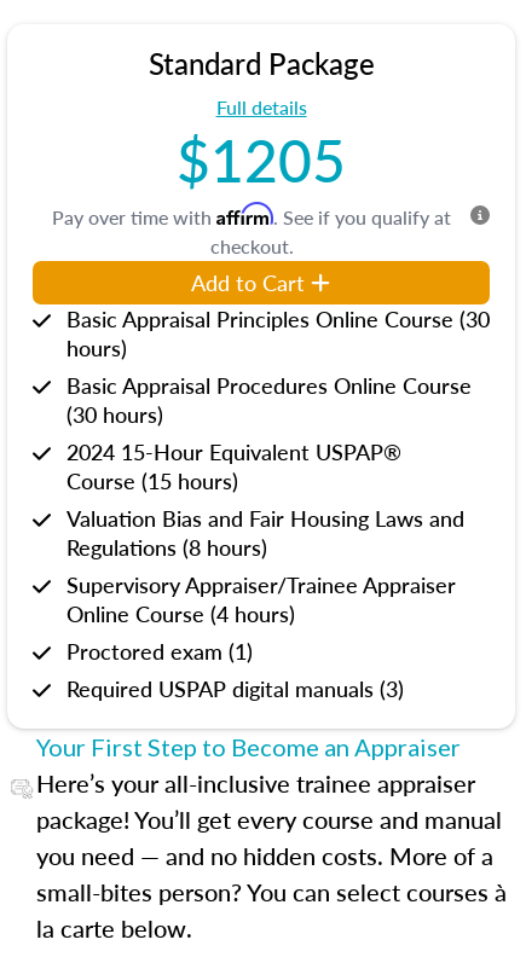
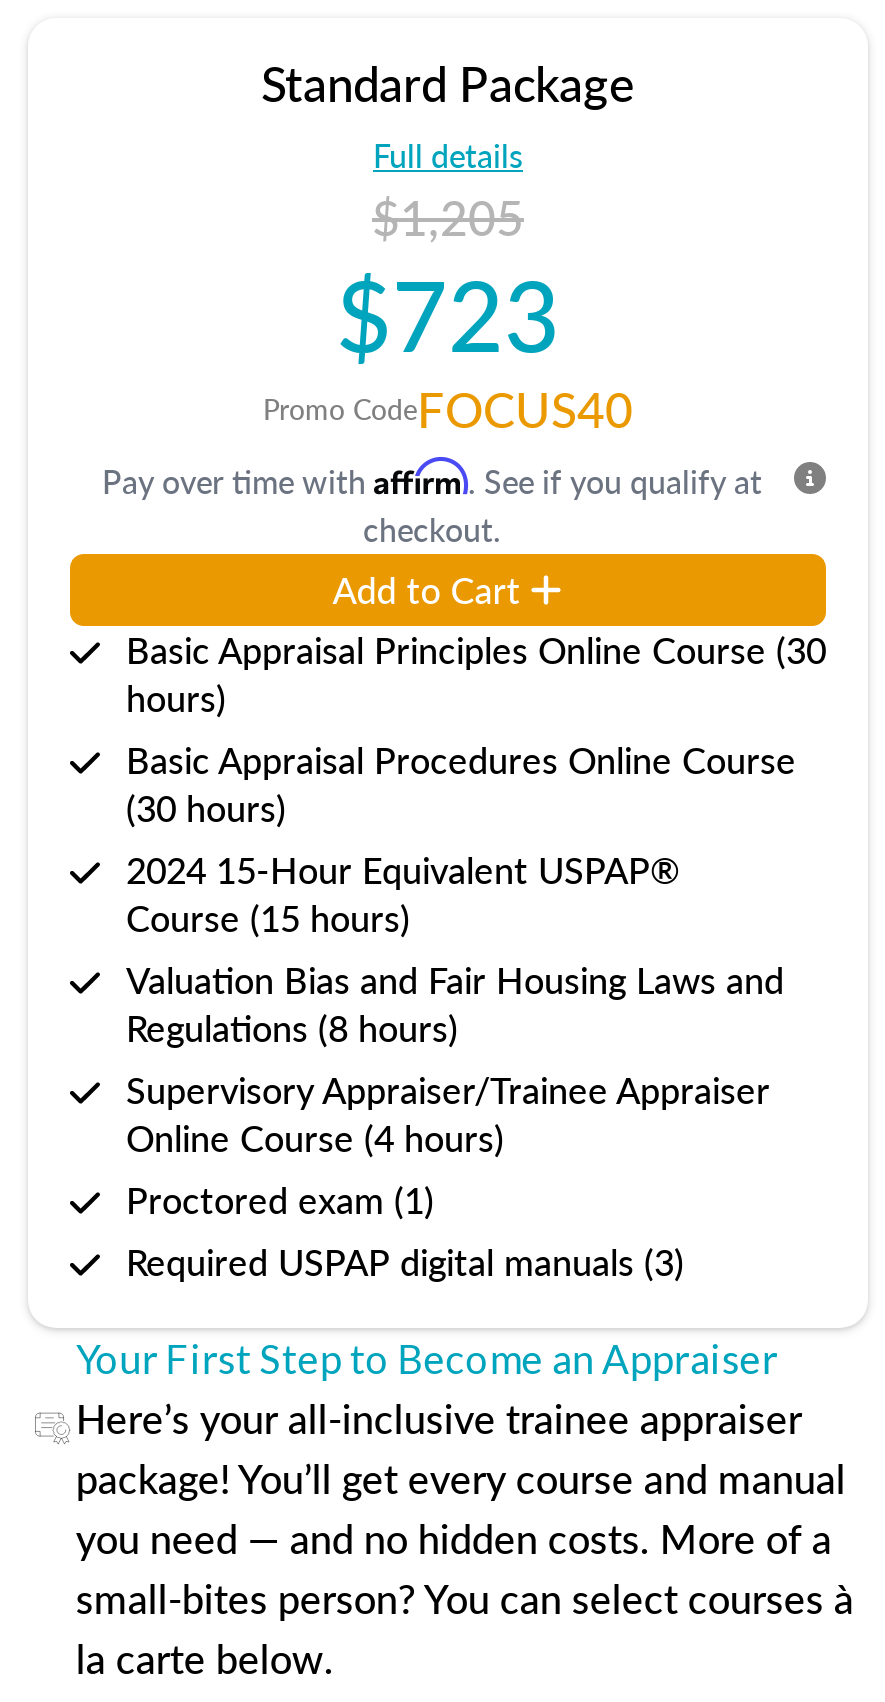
- $1205
+ $1,205
+ $723
+ Promo CodeFOCUS40
